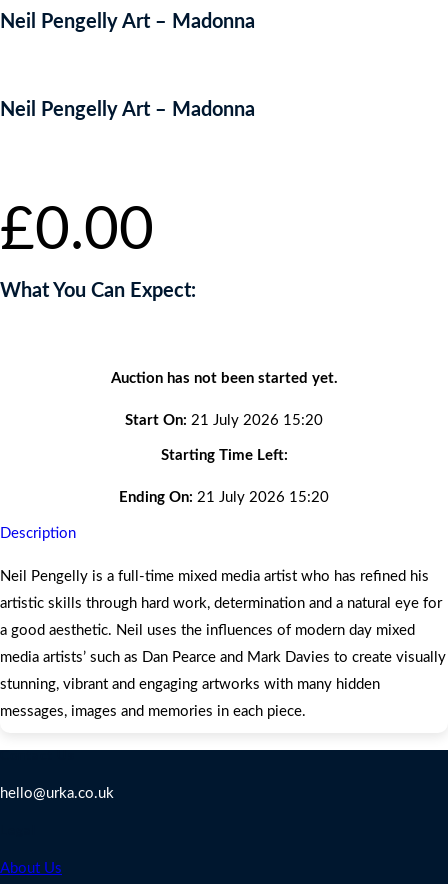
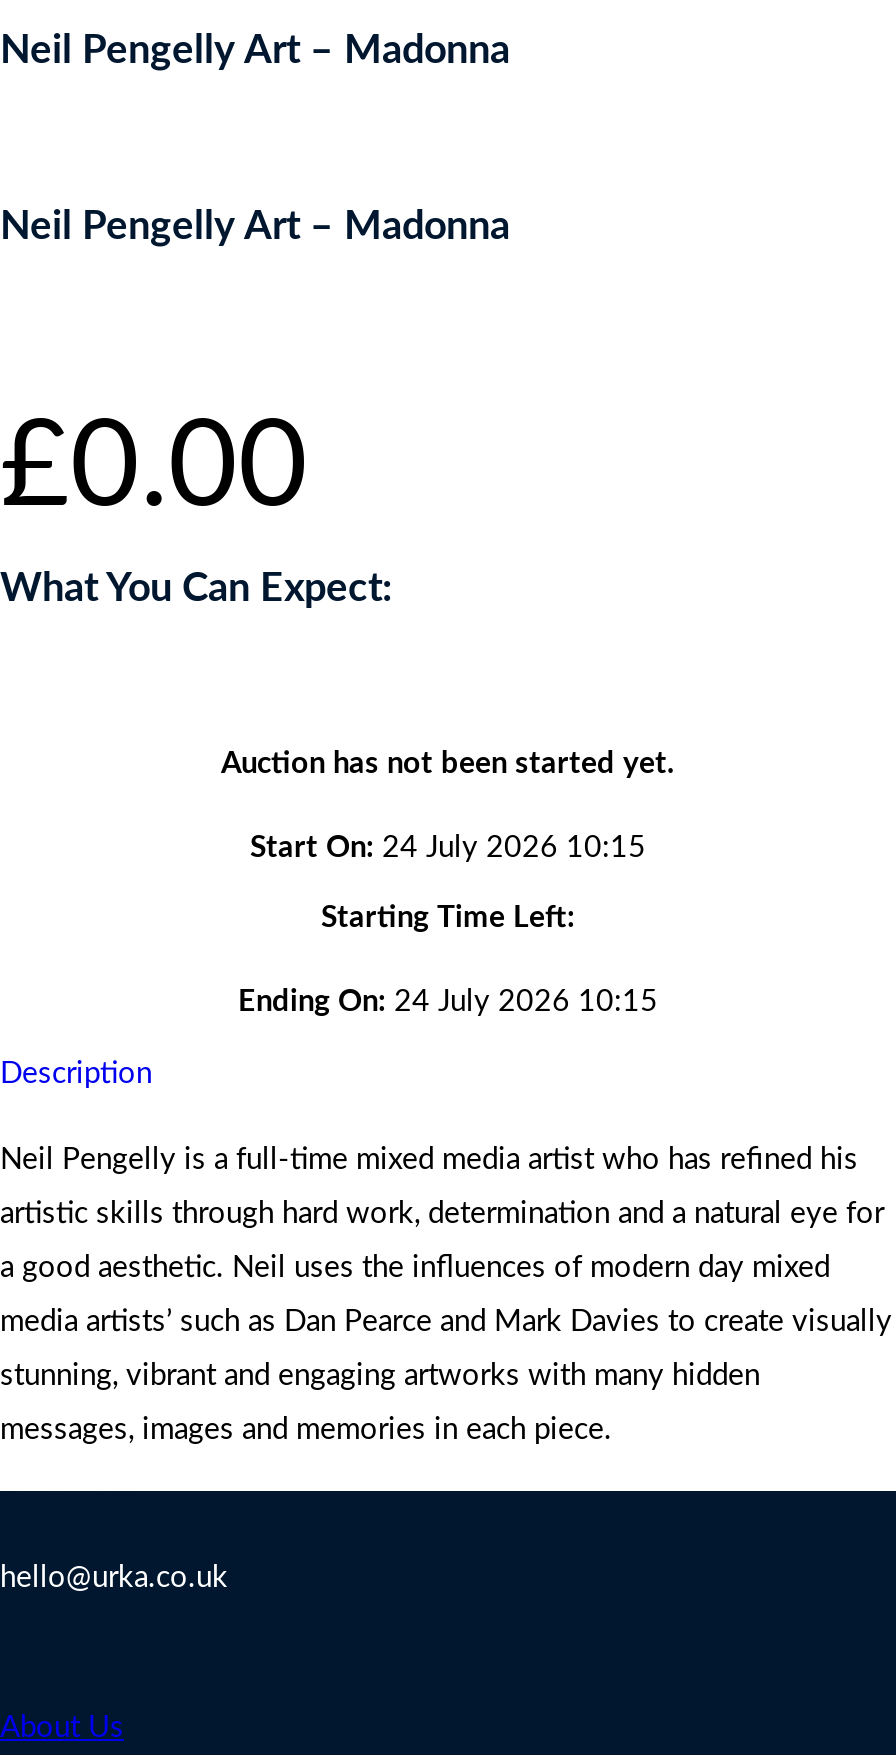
- Start On: 21 July 2026 15:20
+ Start On: 24 July 2026 10:15

- Ending On: 21 July 2026 15:20
+ Ending On: 24 July 2026 10:15
